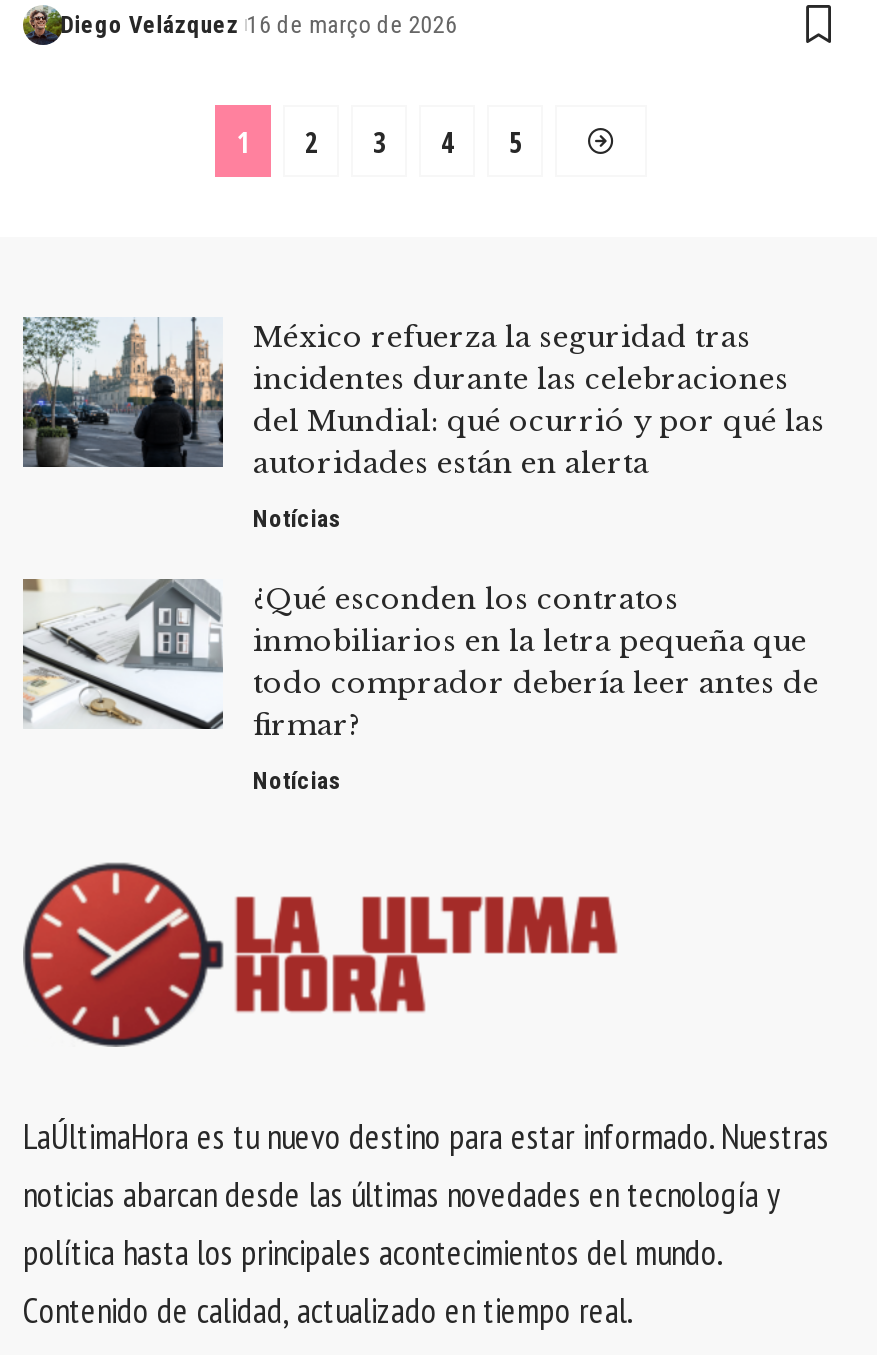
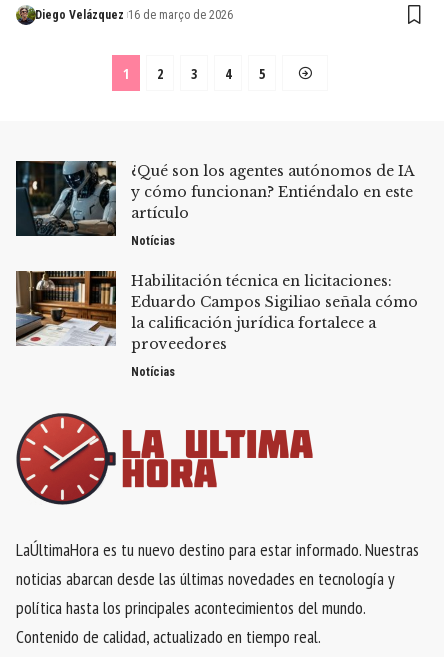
- [image]
- México refuerza la seguridad tras
- incidentes durante las celebraciones
- del Mundial: qué ocurrió y por qué las
- autoridades están en alerta
+ [image]
+ ¿Qué son los agentes autónomos de IA
+ y cómo funcionan? Entiéndalo en este
+ artículo

- [image]
- ¿Qué esconden los contratos
- inmobiliarios en la letra pequeña que
- todo comprador debería leer antes de
- firmar?
+ [image]
+ Habilitación técnica en licitaciones:
+ Eduardo Campos Sigiliao señala cómo
+ la calificación jurídica fortalece a
+ proveedores
